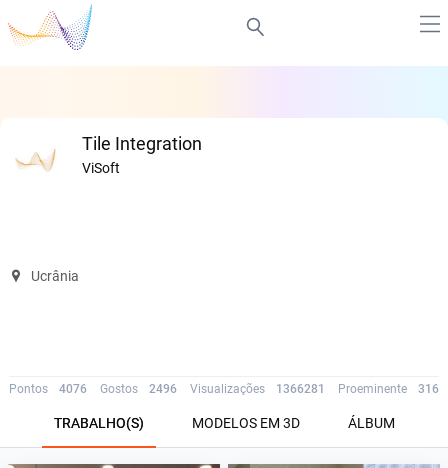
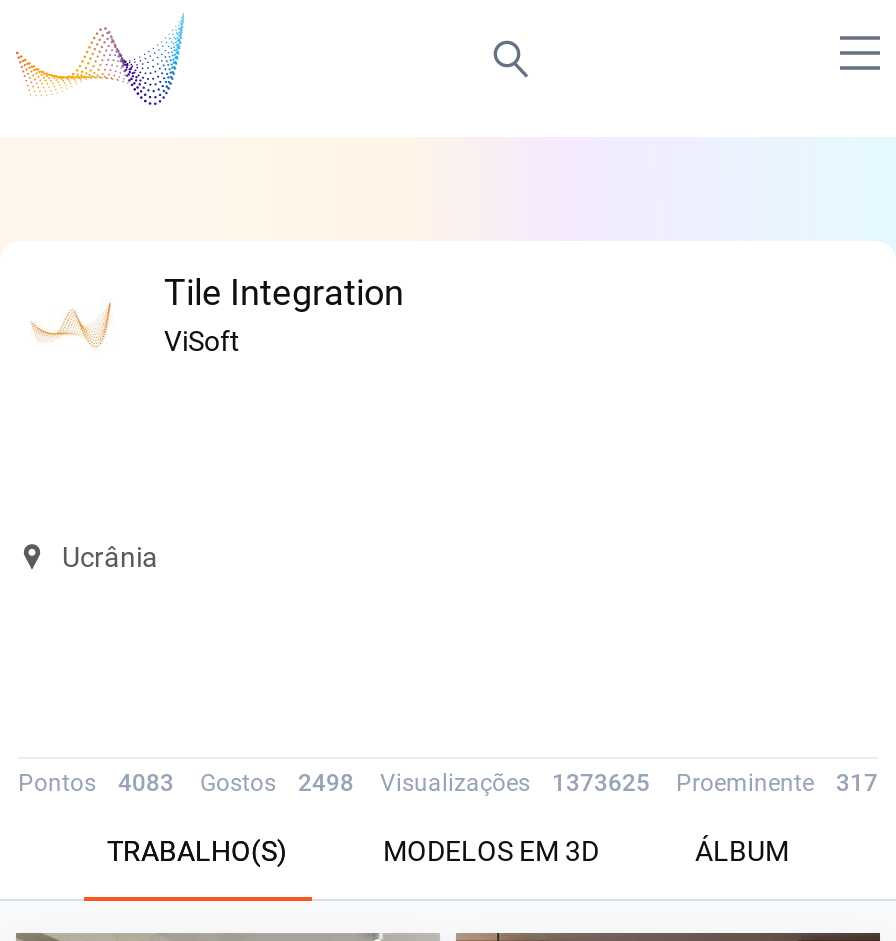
- Pontos 4076
+ Pontos 4083

- Gostos 2496
+ Gostos 2498

- Visualizações 1366281
+ Visualizações 1373625

- Proeminente 316
+ Proeminente 317
